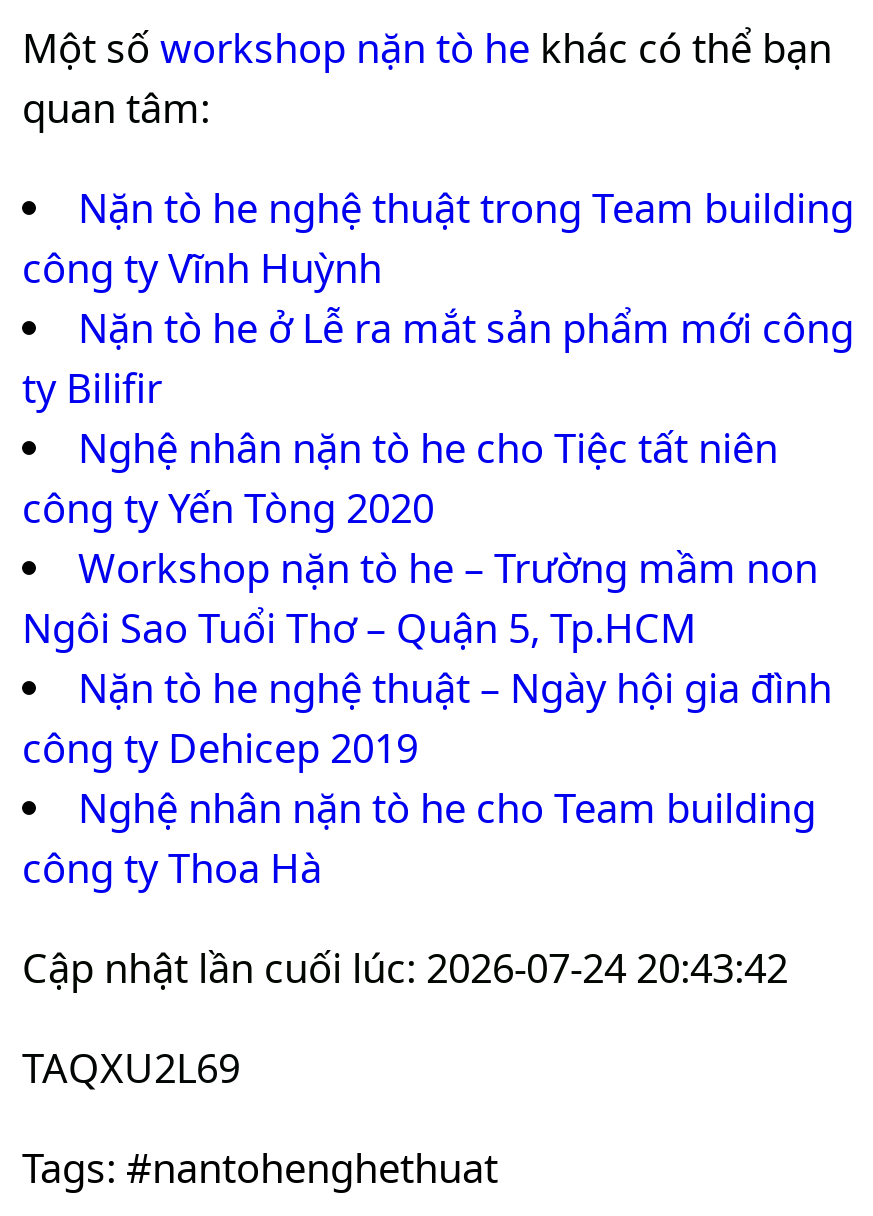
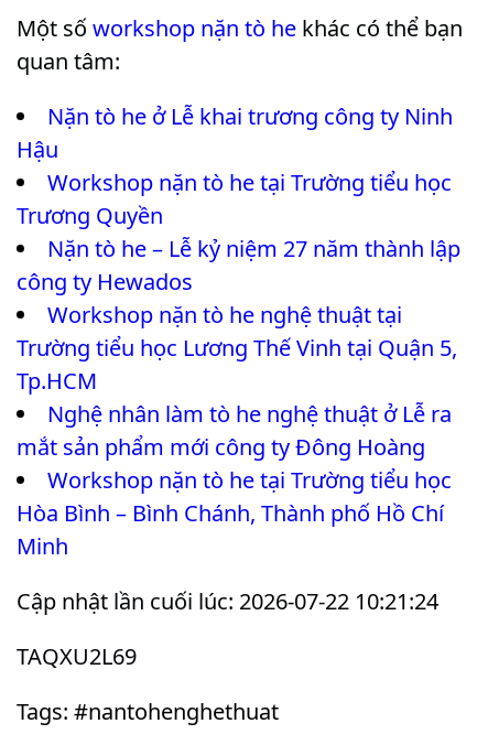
- Nặn tò he nghệ thuật trong Team building
- công ty Vĩnh Huỳnh
- Nặn tò he ở Lễ ra mắt sản phẩm mới công
- ty Bilifir
- Nghệ nhân nặn tò he cho Tiệc tất niên
- công ty Yến Tòng 2020
- Workshop nặn tò he – Trường mầm non
- Ngôi Sao Tuổi Thơ – Quận 5, Tp.HCM
- Nặn tò he nghệ thuật – Ngày hội gia đình
- công ty Dehicep 2019
- Nghệ nhân nặn tò he cho Team building
- công ty Thoa Hà
+ Nặn tò he ở Lễ khai trương công ty Ninh
+ Hậu
+ Workshop nặn tò he tại Trường tiểu học
+ Trương Quyền
+ Nặn tò he – Lễ kỷ niệm 27 năm thành lập
+ công ty Hewados
+ Workshop nặn tò he nghệ thuật tại
+ Trường tiểu học Lương Thế Vinh tại Quận 5,
+ Tp.HCM
+ Nghệ nhân làm tò he nghệ thuật ở Lễ ra
+ mắt sản phẩm mới công ty Đông Hoàng
+ Workshop nặn tò he tại Trường tiểu học
+ Hòa Bình – Bình Chánh, Thành phố Hồ Chí
+ Minh

- Cập nhật lần cuối lúc: 2026-07-24 20:43:42
+ Cập nhật lần cuối lúc: 2026-07-22 10:21:24
